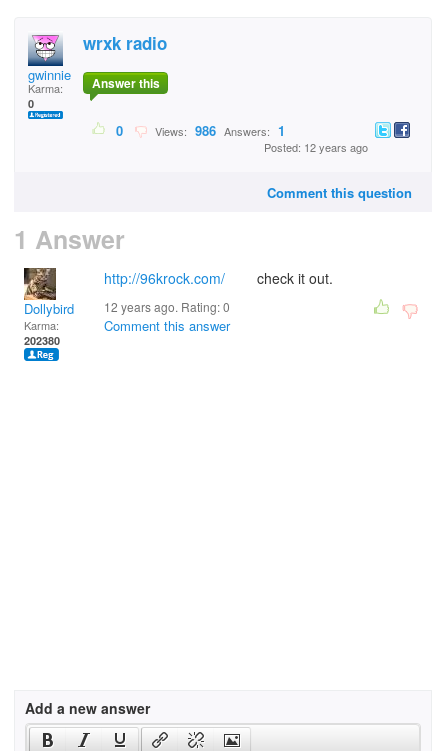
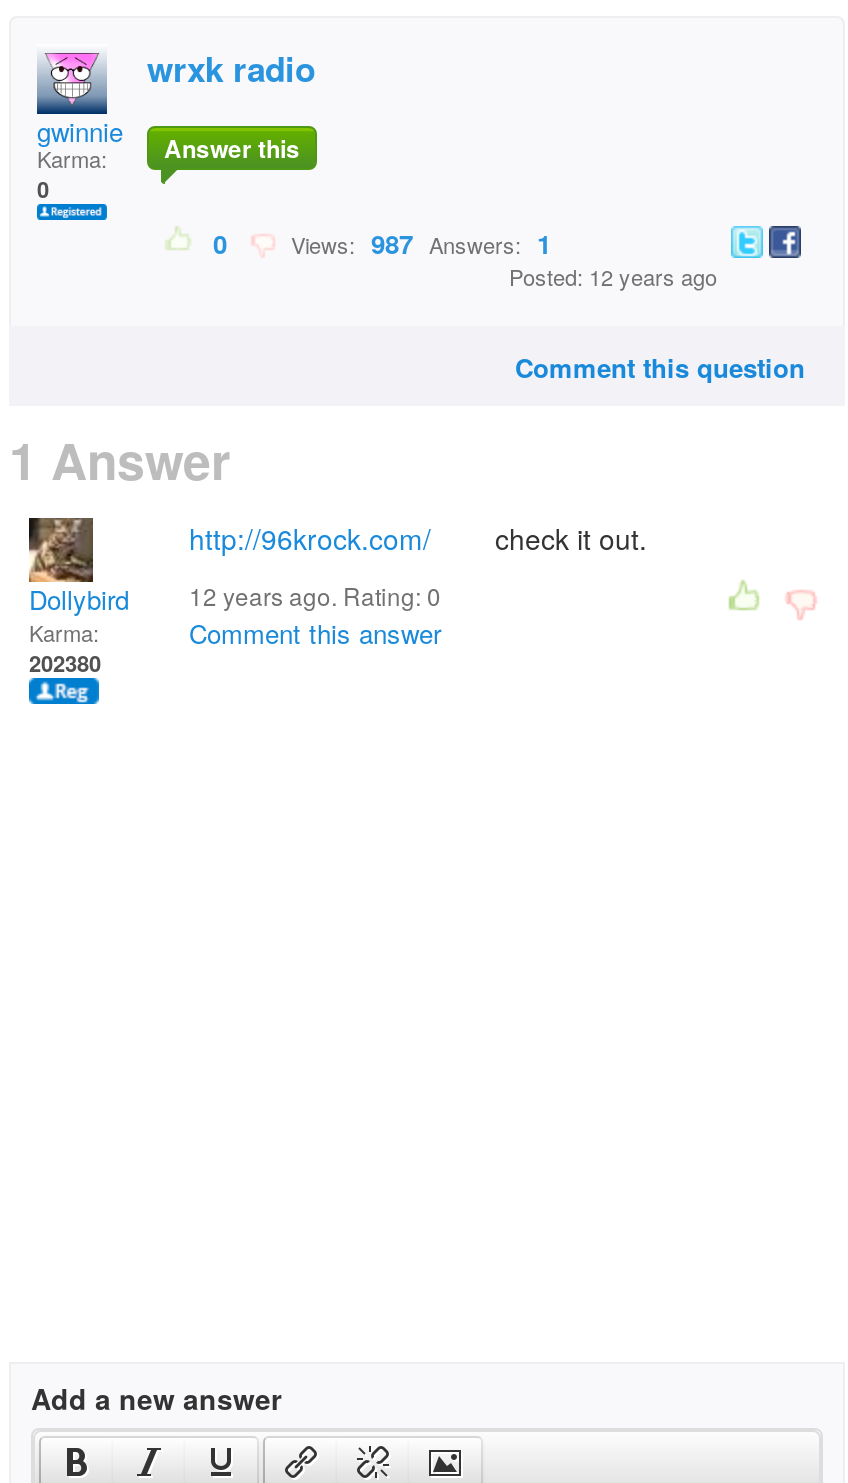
- Views: 986 Answers: 1
+ Views: 987 Answers: 1
